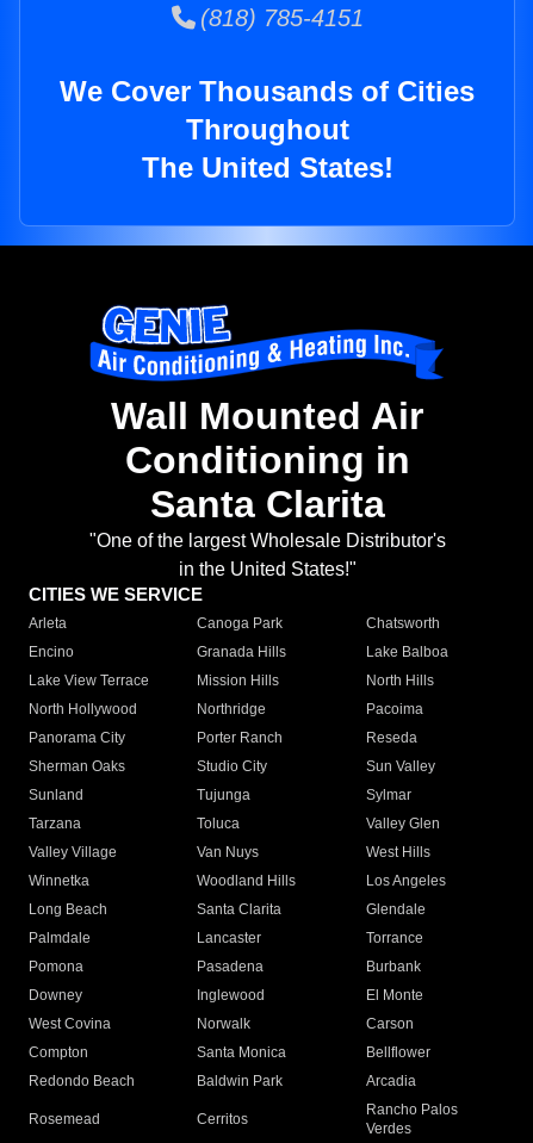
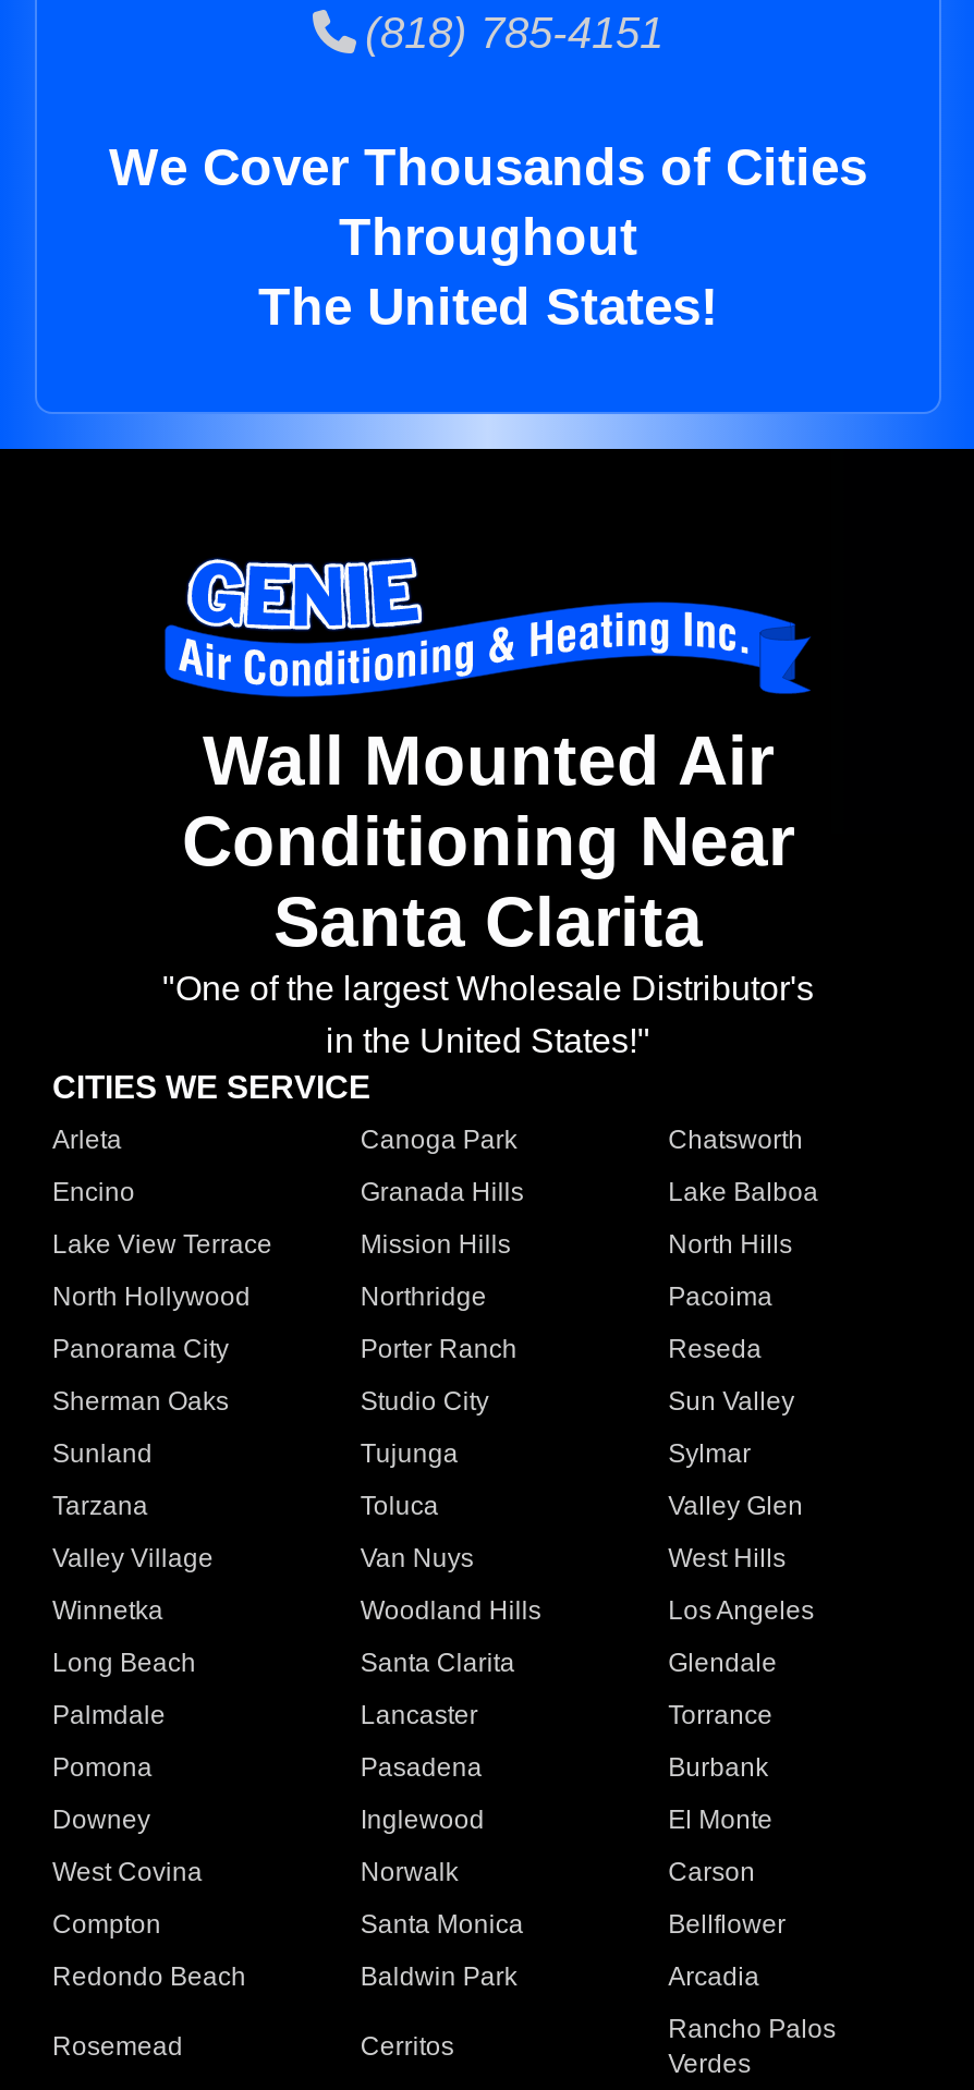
- Conditioning in
+ Conditioning Near
